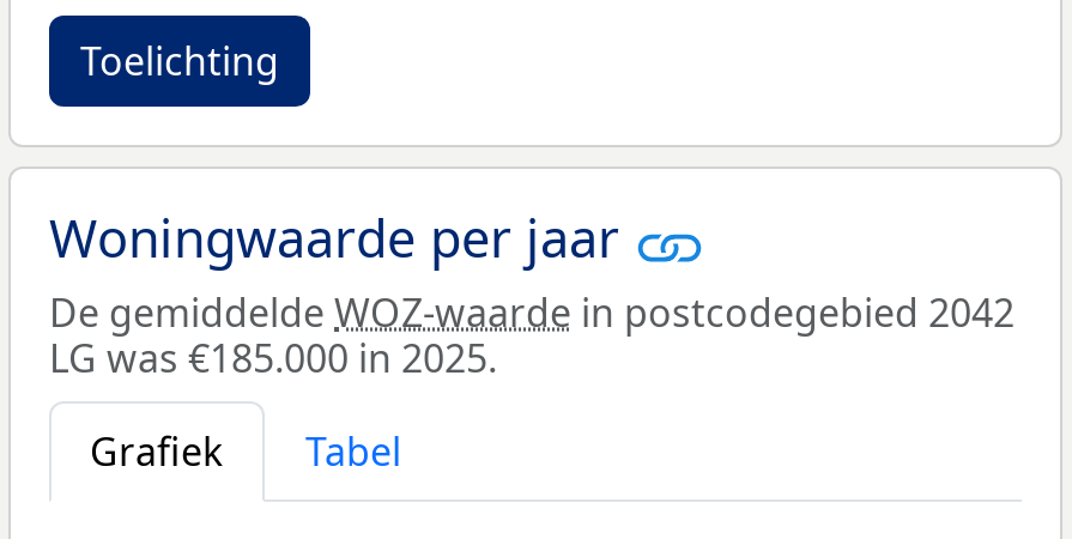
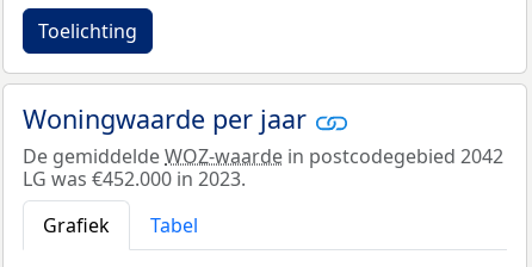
- LG was €185.000 in 2025.
+ LG was €452.000 in 2023.
